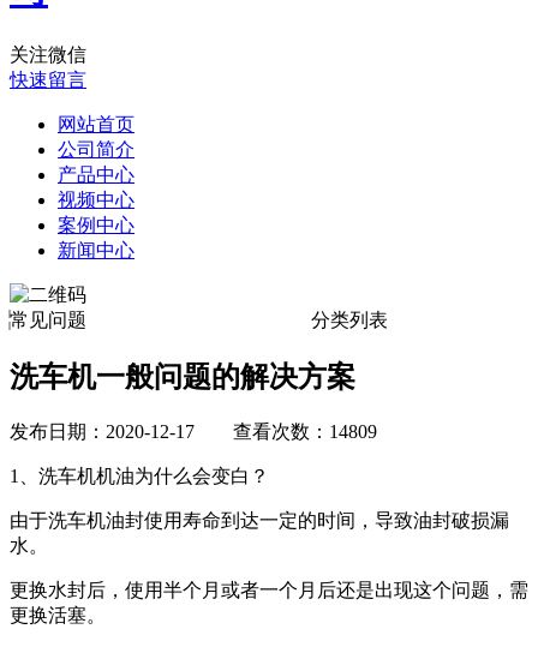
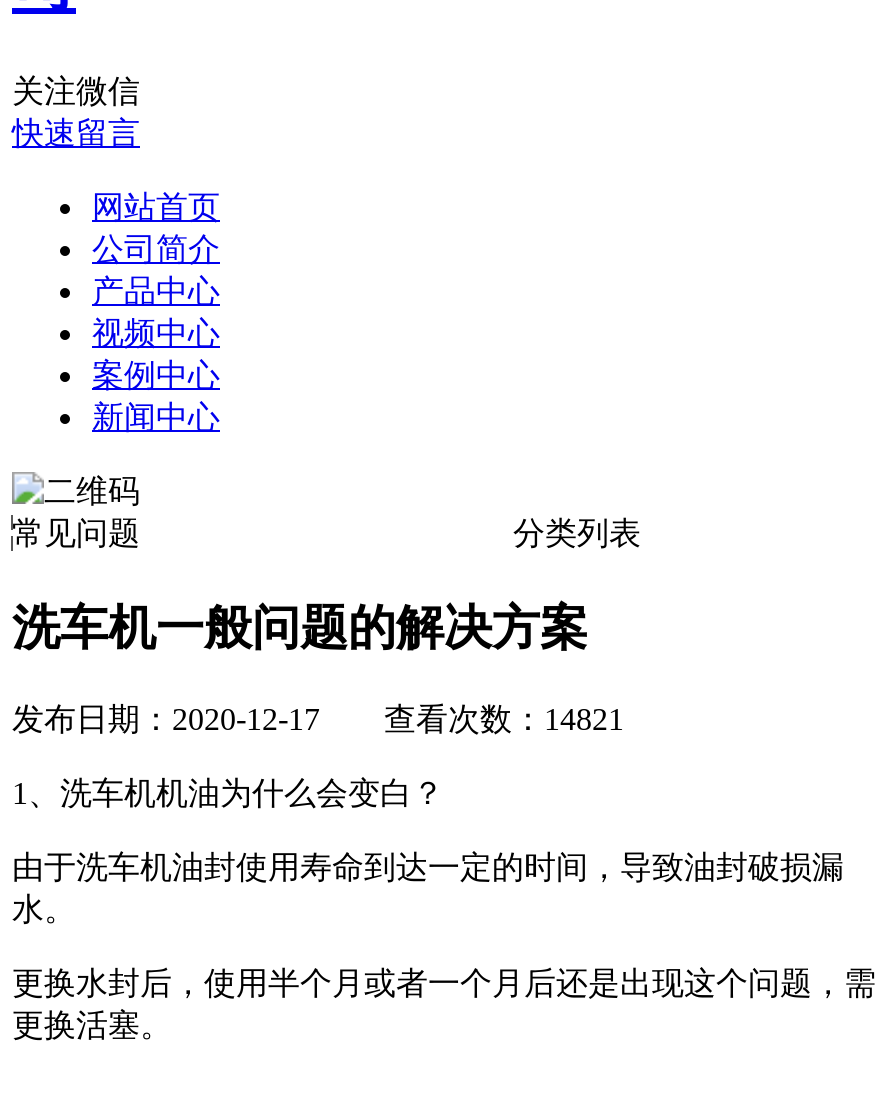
- 发布日期：2020-12-17 查看次数：14809
+ 发布日期：2020-12-17 查看次数：14821
